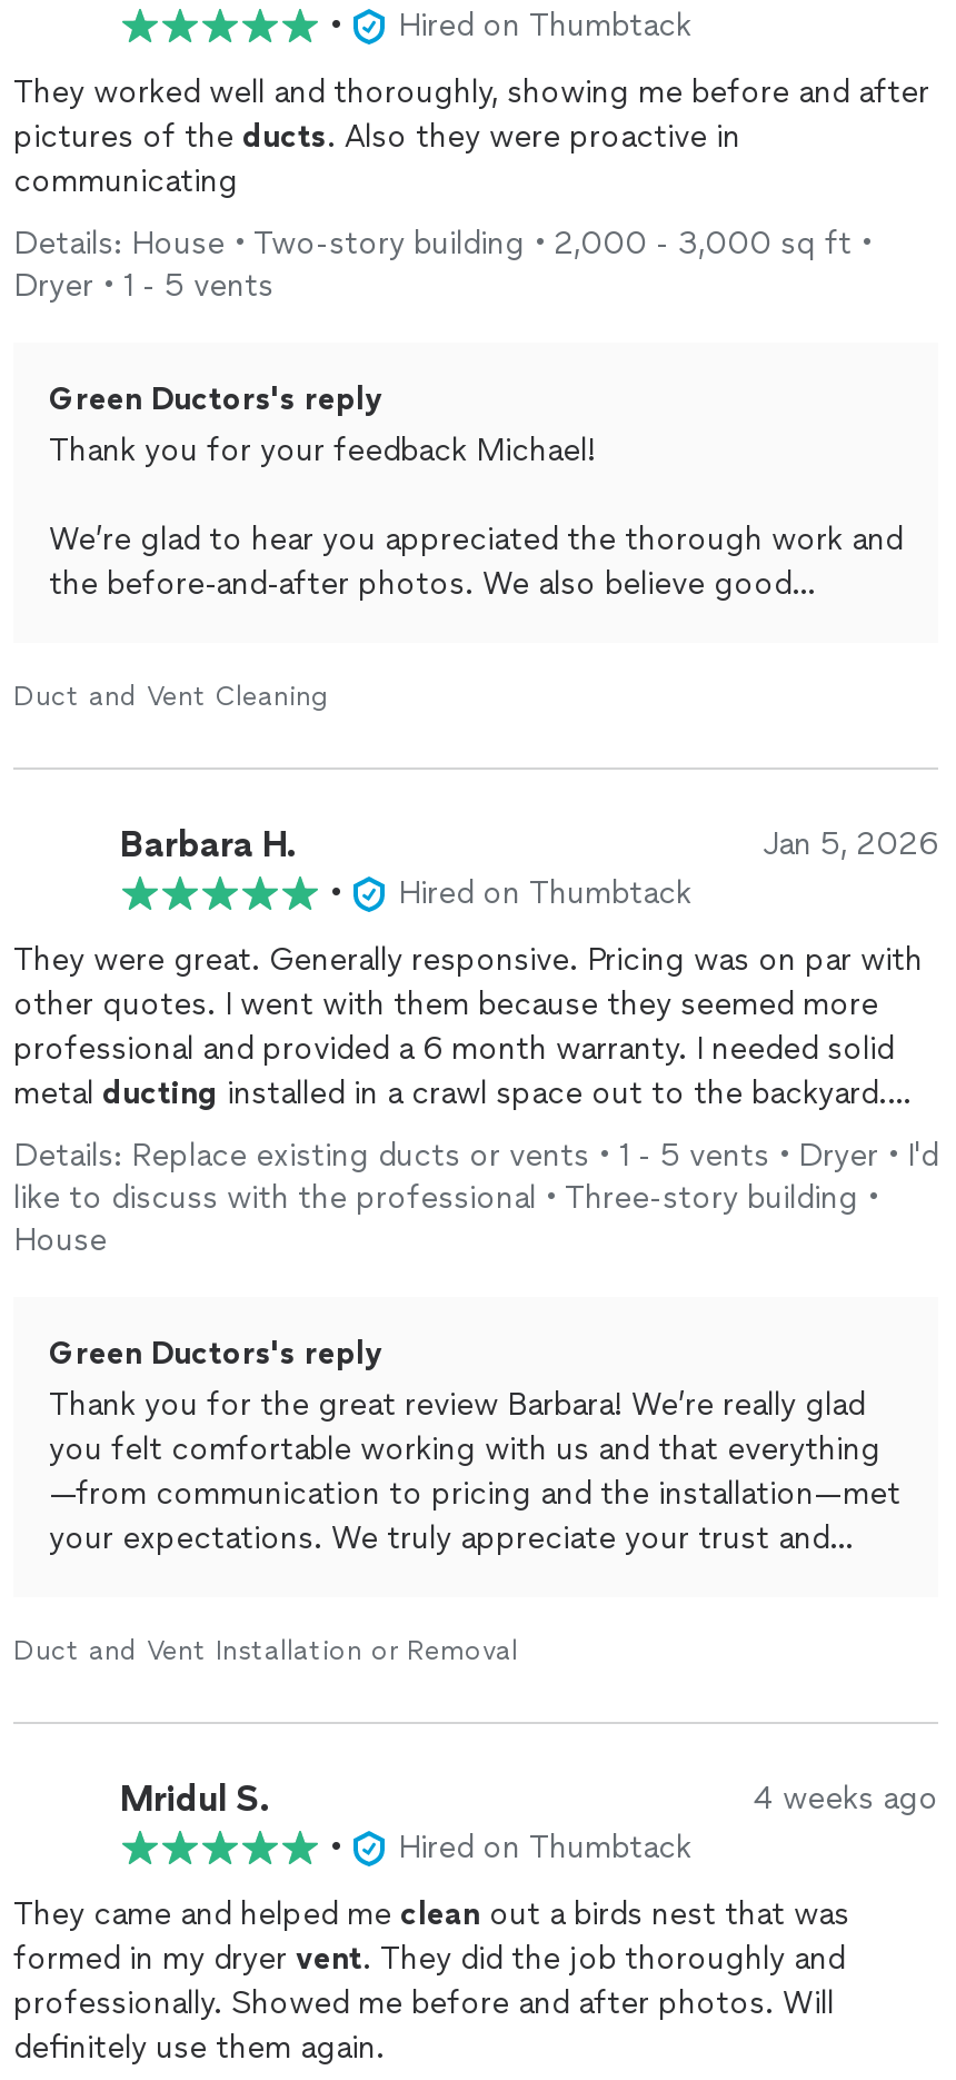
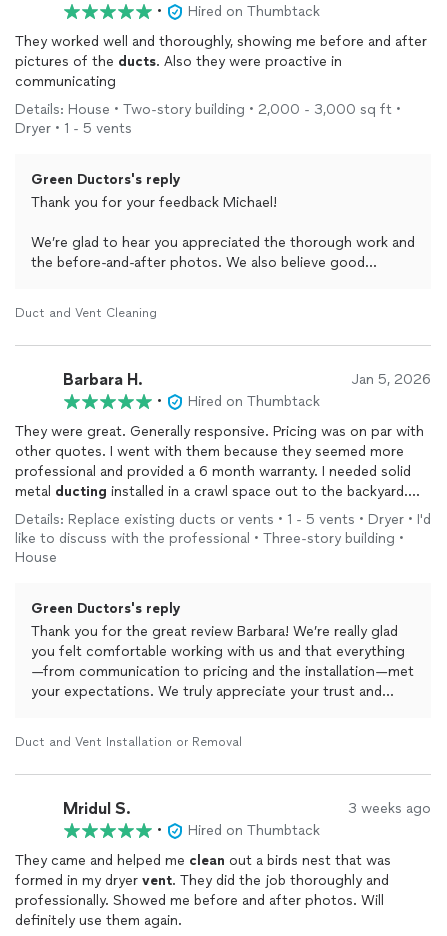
- 4 weeks ago
+ 3 weeks ago
